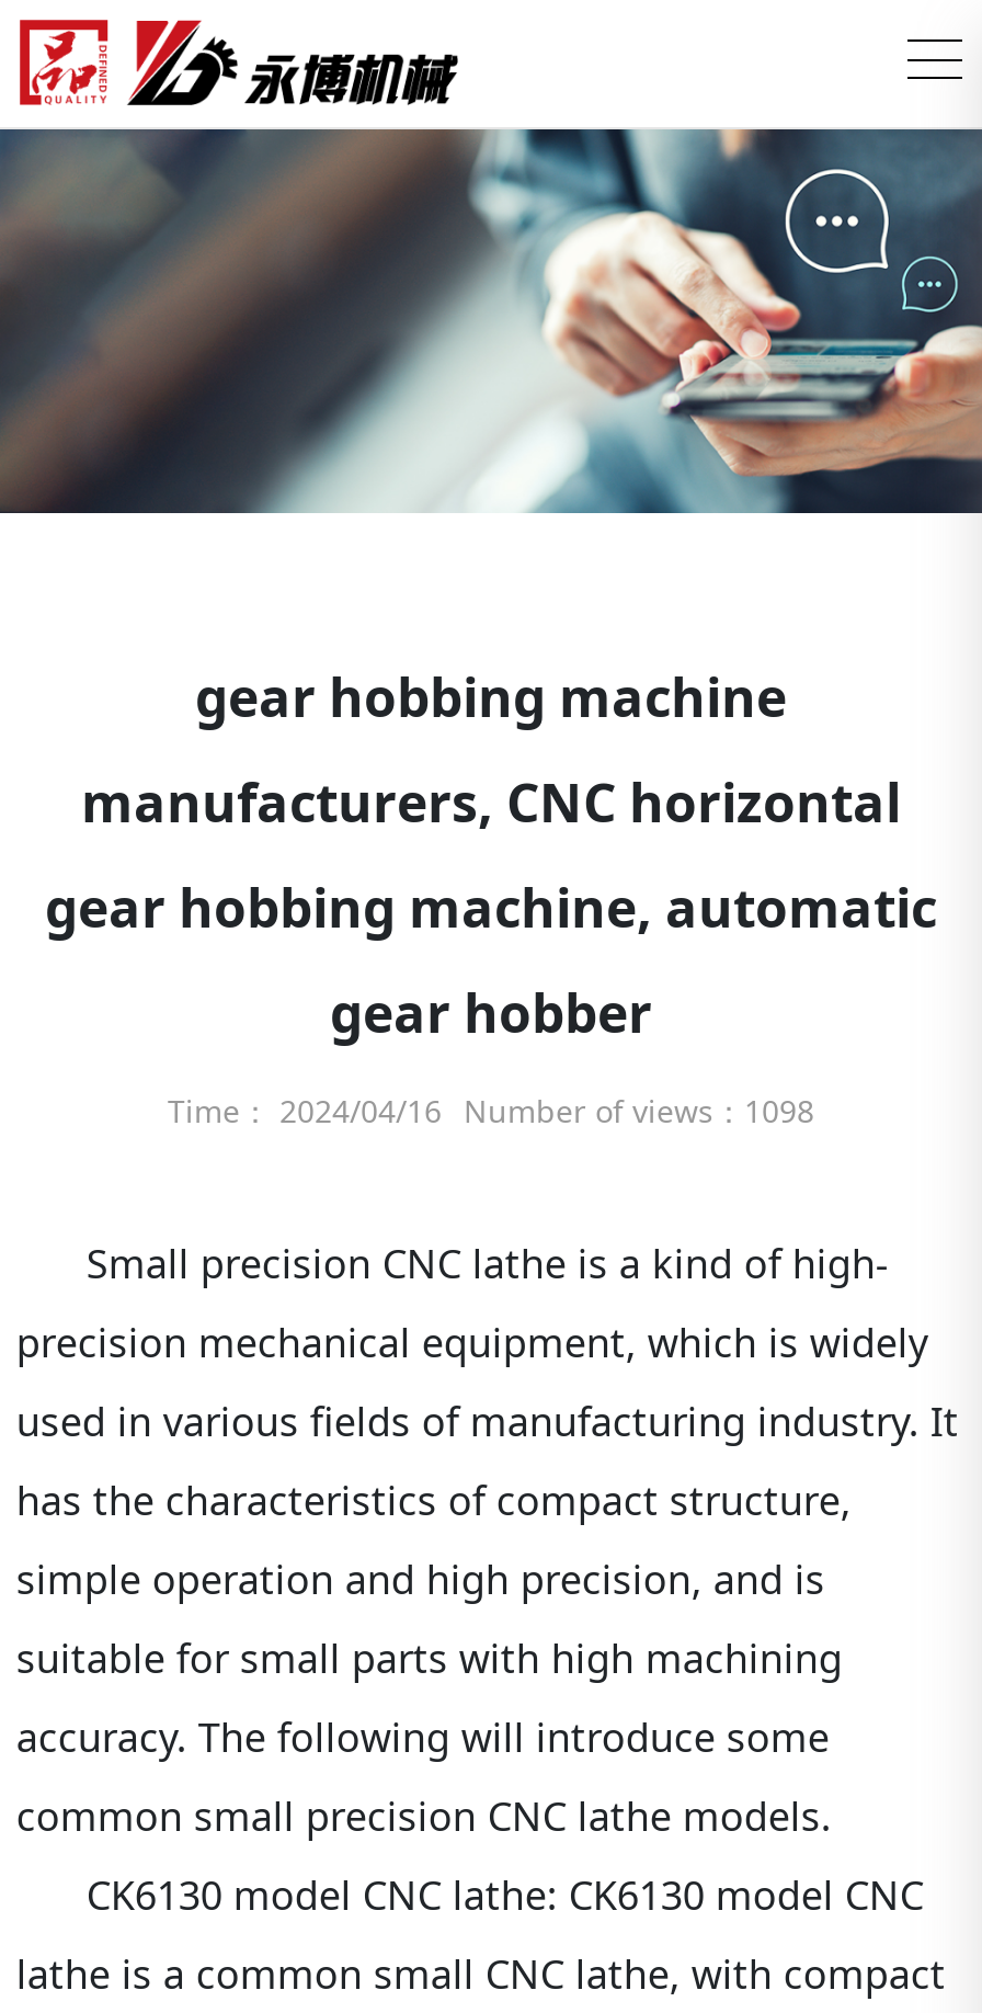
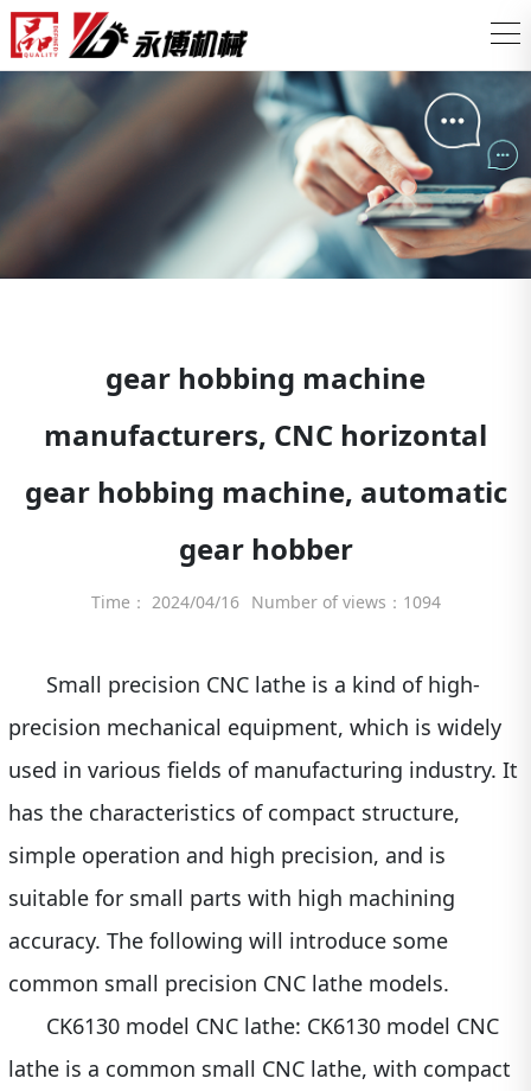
- Time： 2024/04/16 Number of views：1098
+ Time： 2024/04/16 Number of views：1094
